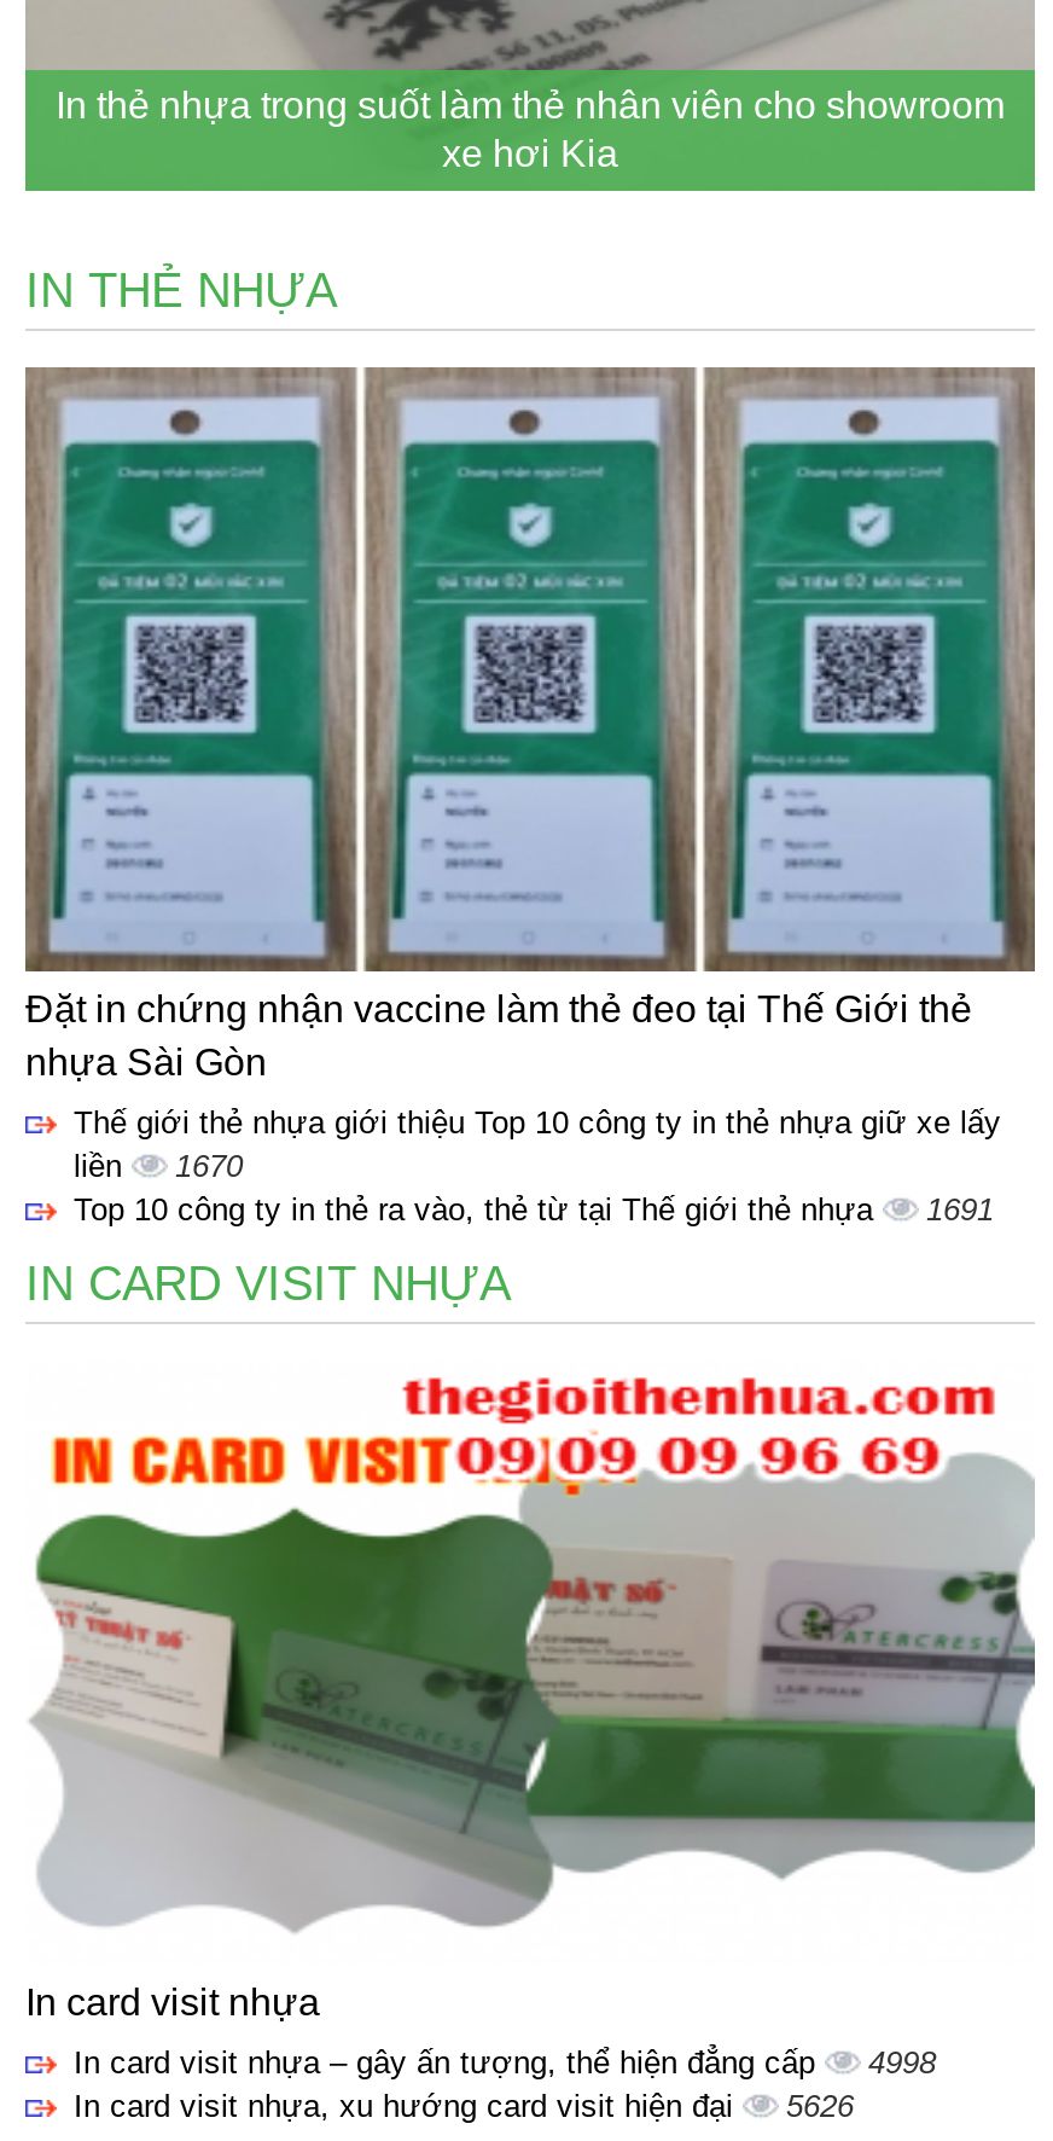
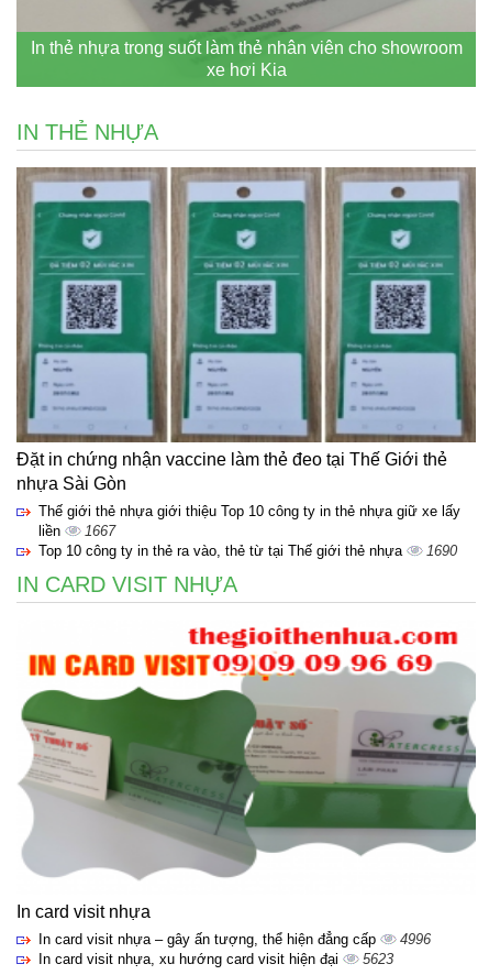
- liền 1670
+ liền 1667

- Top 10 công ty in thẻ ra vào, thẻ từ tại Thế giới thẻ nhựa 1691
+ Top 10 công ty in thẻ ra vào, thẻ từ tại Thế giới thẻ nhựa 1690

- In card visit nhựa – gây ấn tượng, thể hiện đẳng cấp 4998
+ In card visit nhựa – gây ấn tượng, thể hiện đẳng cấp 4996

- In card visit nhựa, xu hướng card visit hiện đại 5626
+ In card visit nhựa, xu hướng card visit hiện đại 5623
